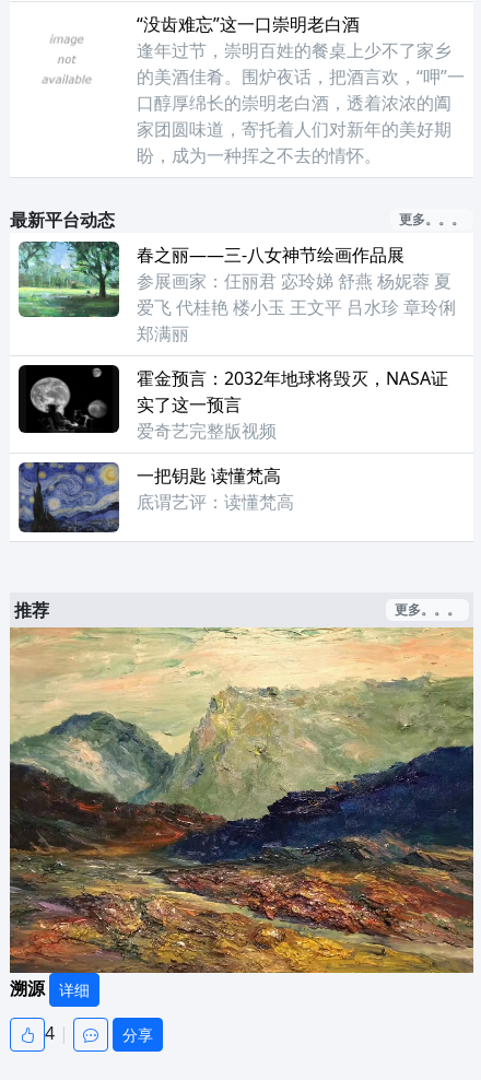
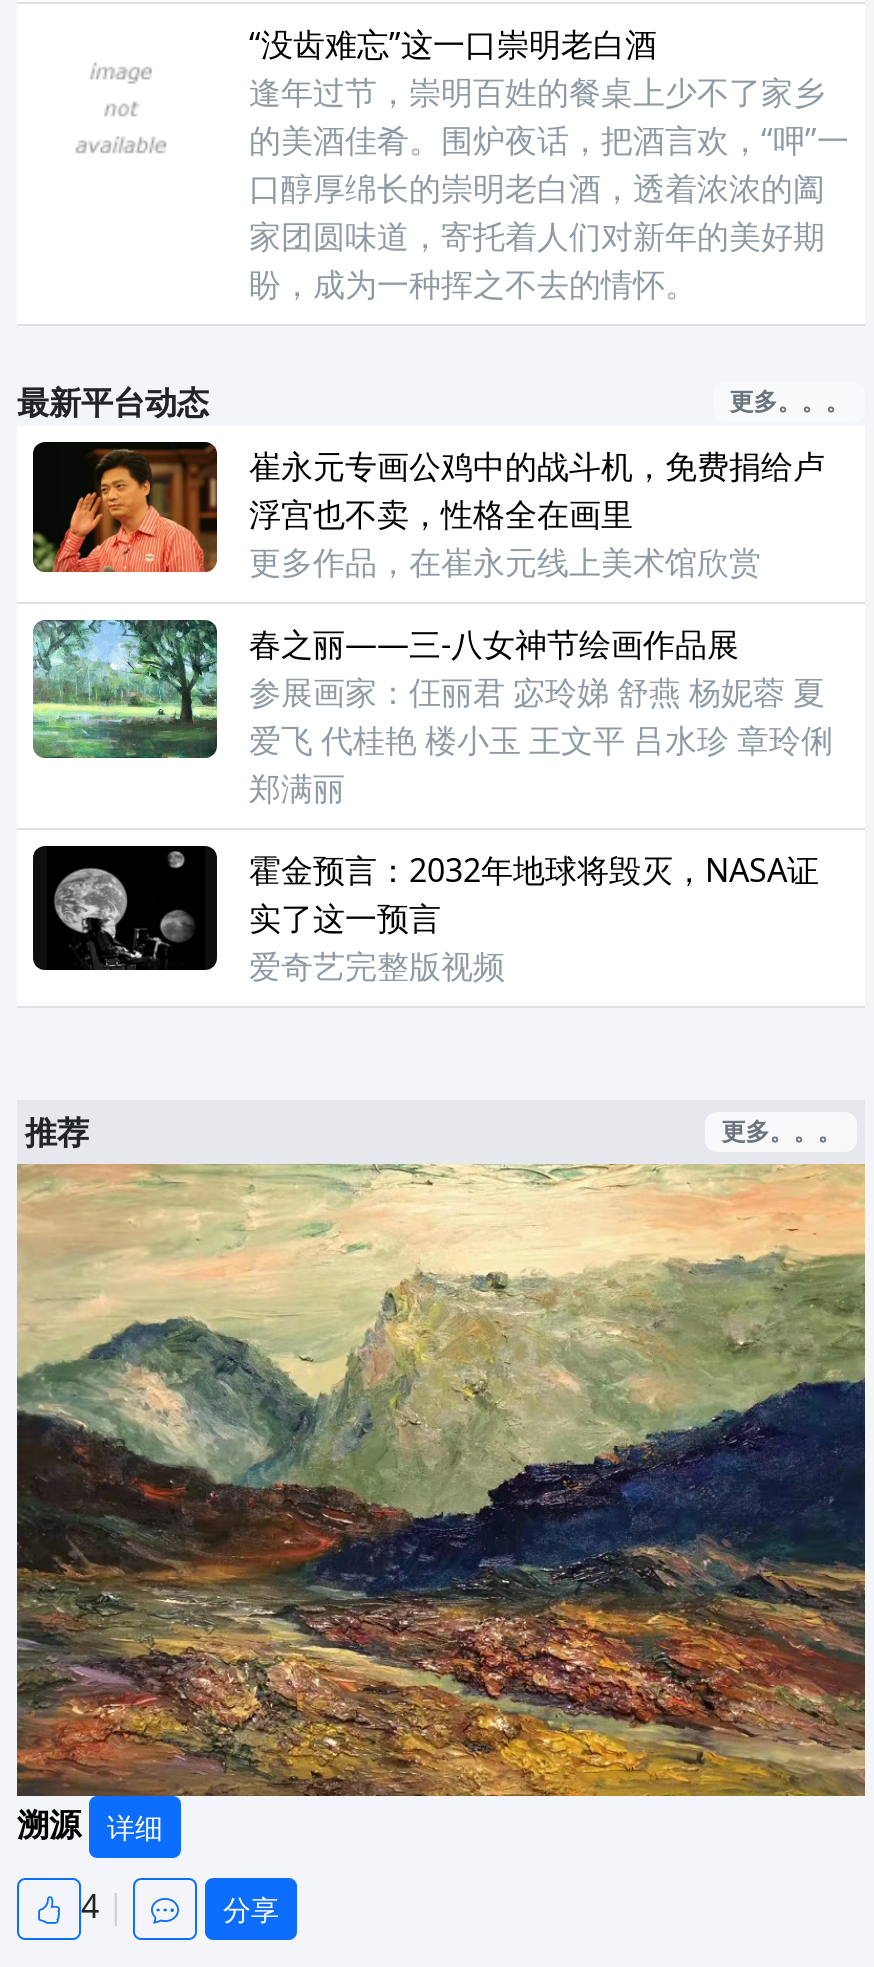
+ [image]
+ 崔永元专画公鸡中的战斗机，免费捐给卢
+ 浮宫也不卖，性格全在画里
+ 更多作品，在崔永元线上美术馆欣赏

moved down: [image] | 春之丽——三-八女神节绘画作品展 | 爱飞 代桂艳 楼小玉 王文平 吕水珍 章玲俐 | 郑满丽 | 霍金预言：2032年地球将毁灭，NASA证 | 实了这一预言 | 爱奇艺完整版视频

- [image]
- 一把钥匙 读懂梵高
- 底谓艺评：读懂梵高
